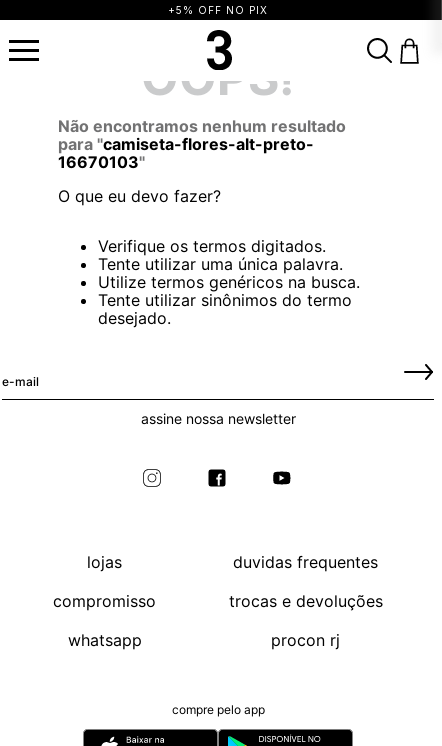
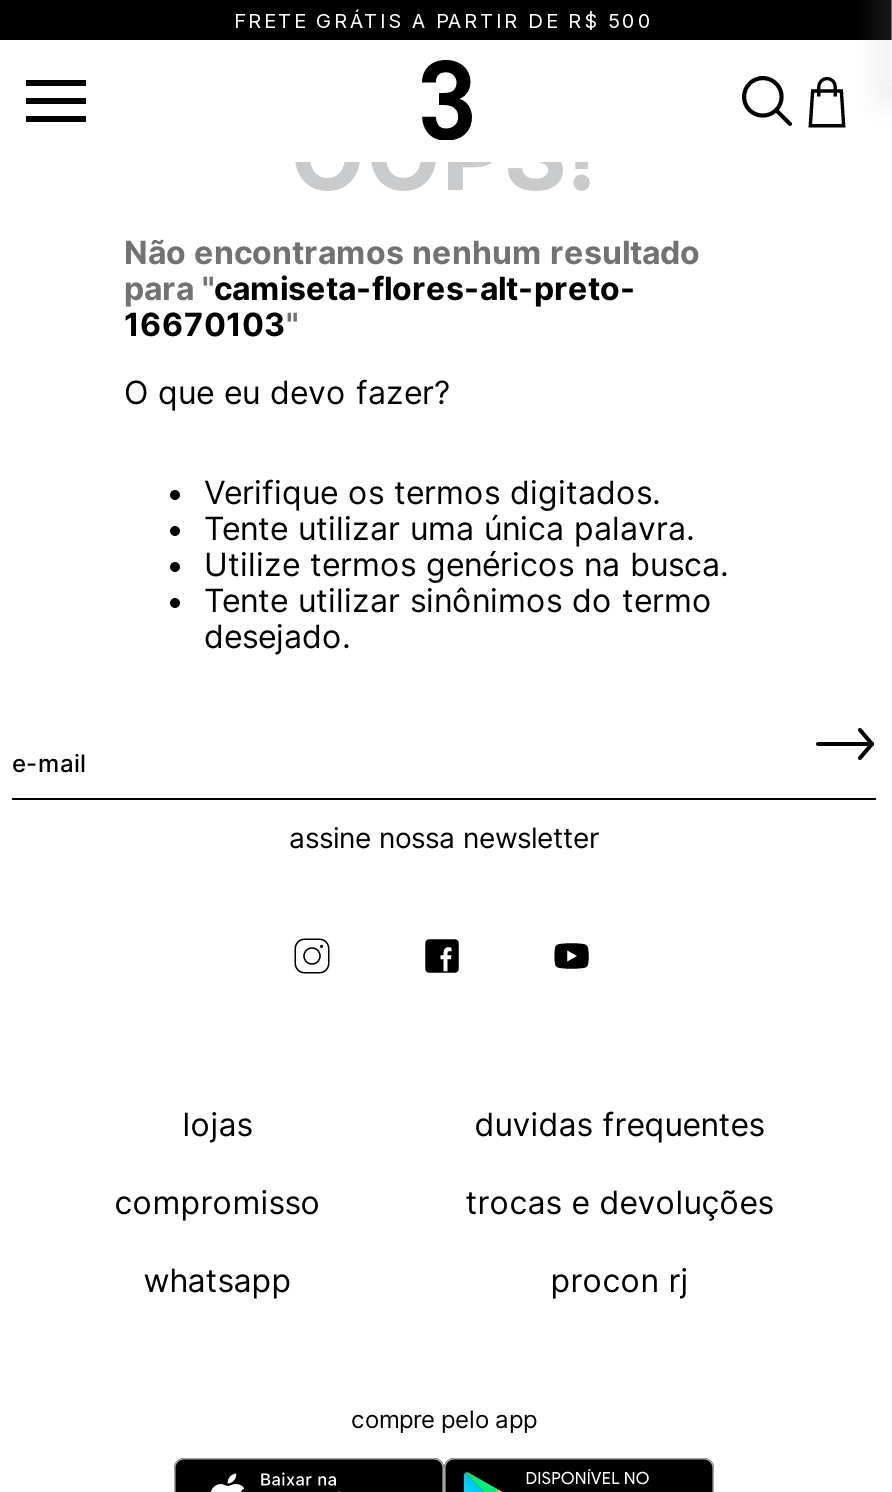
- +5% OFF NO PIX
+ FRETE GRÁTIS A PARTIR DE R$ 500
